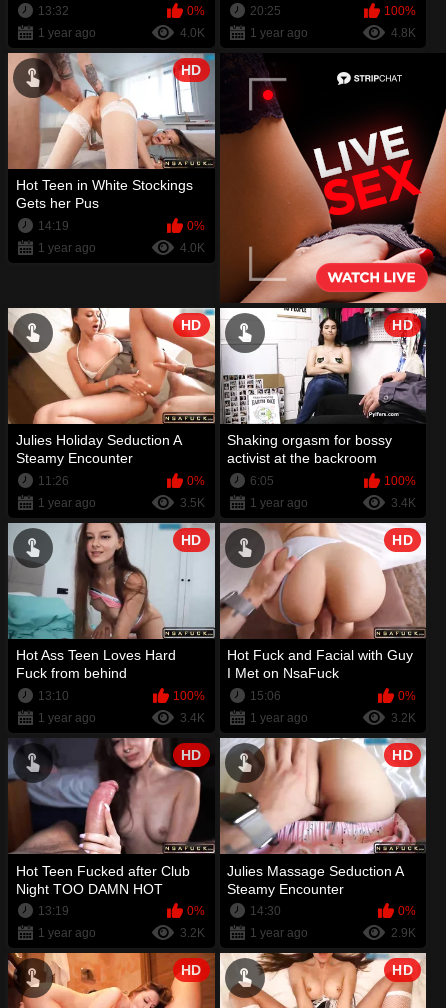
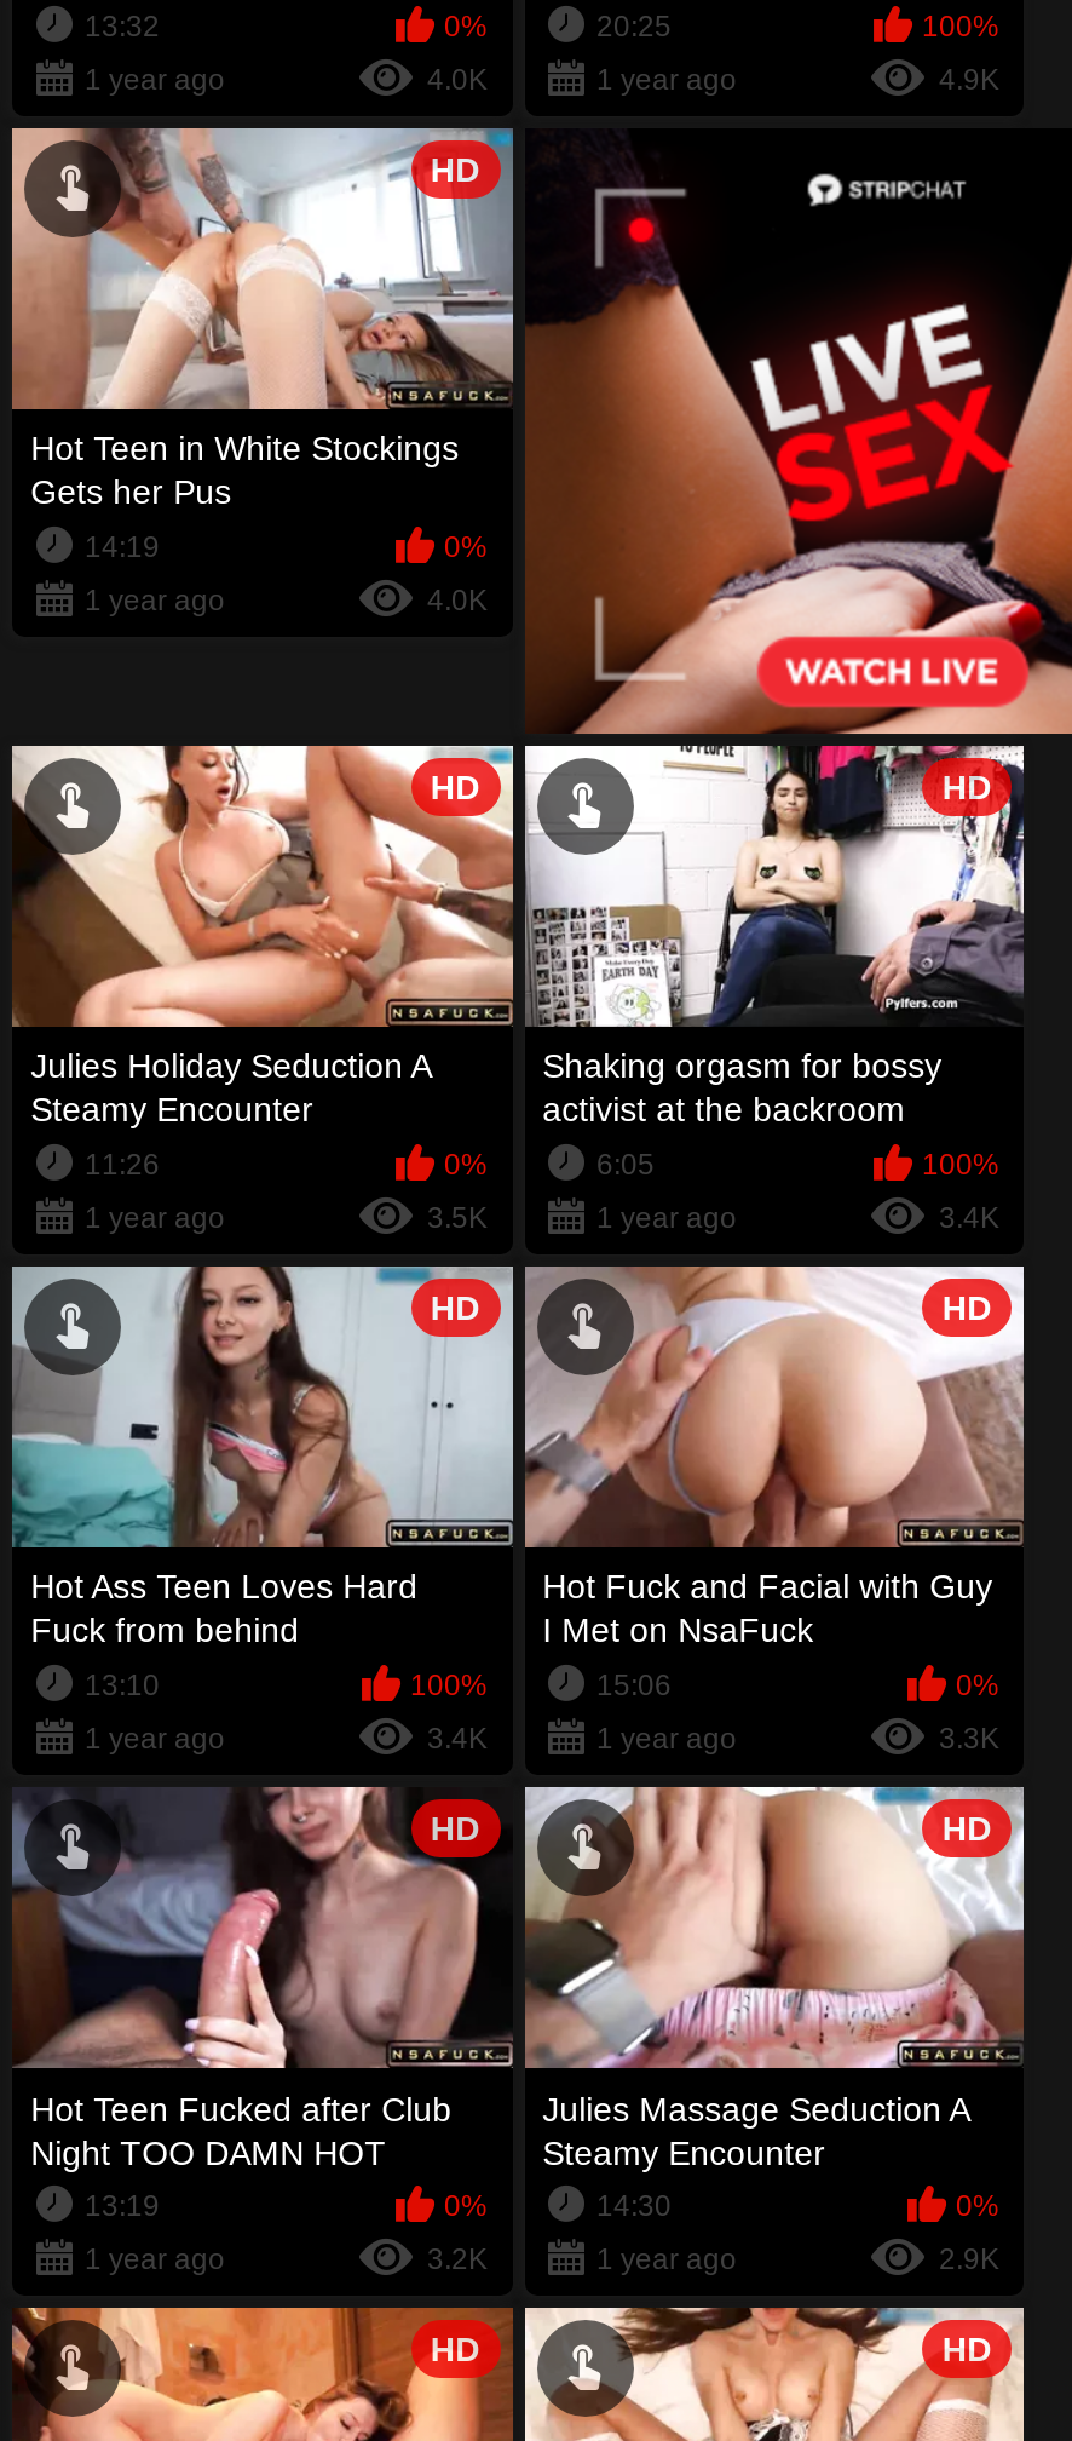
- 4.8K
+ 4.9K

- 3.2K
+ 3.3K
